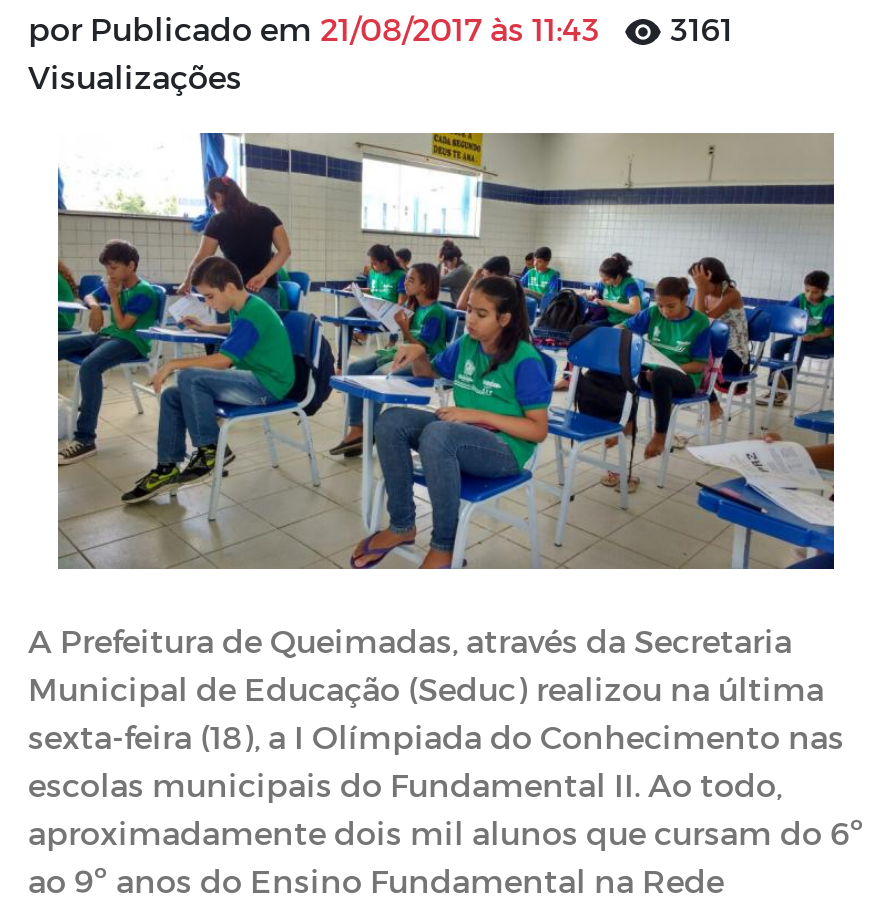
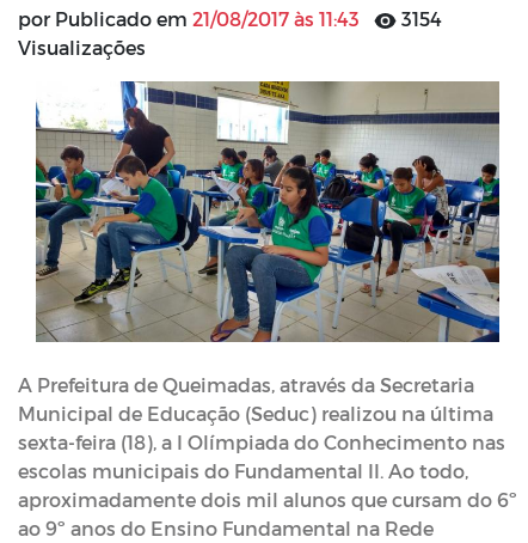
- por Publicado em 21/08/2017 às 11:43 3161
+ por Publicado em 21/08/2017 às 11:43 3154
